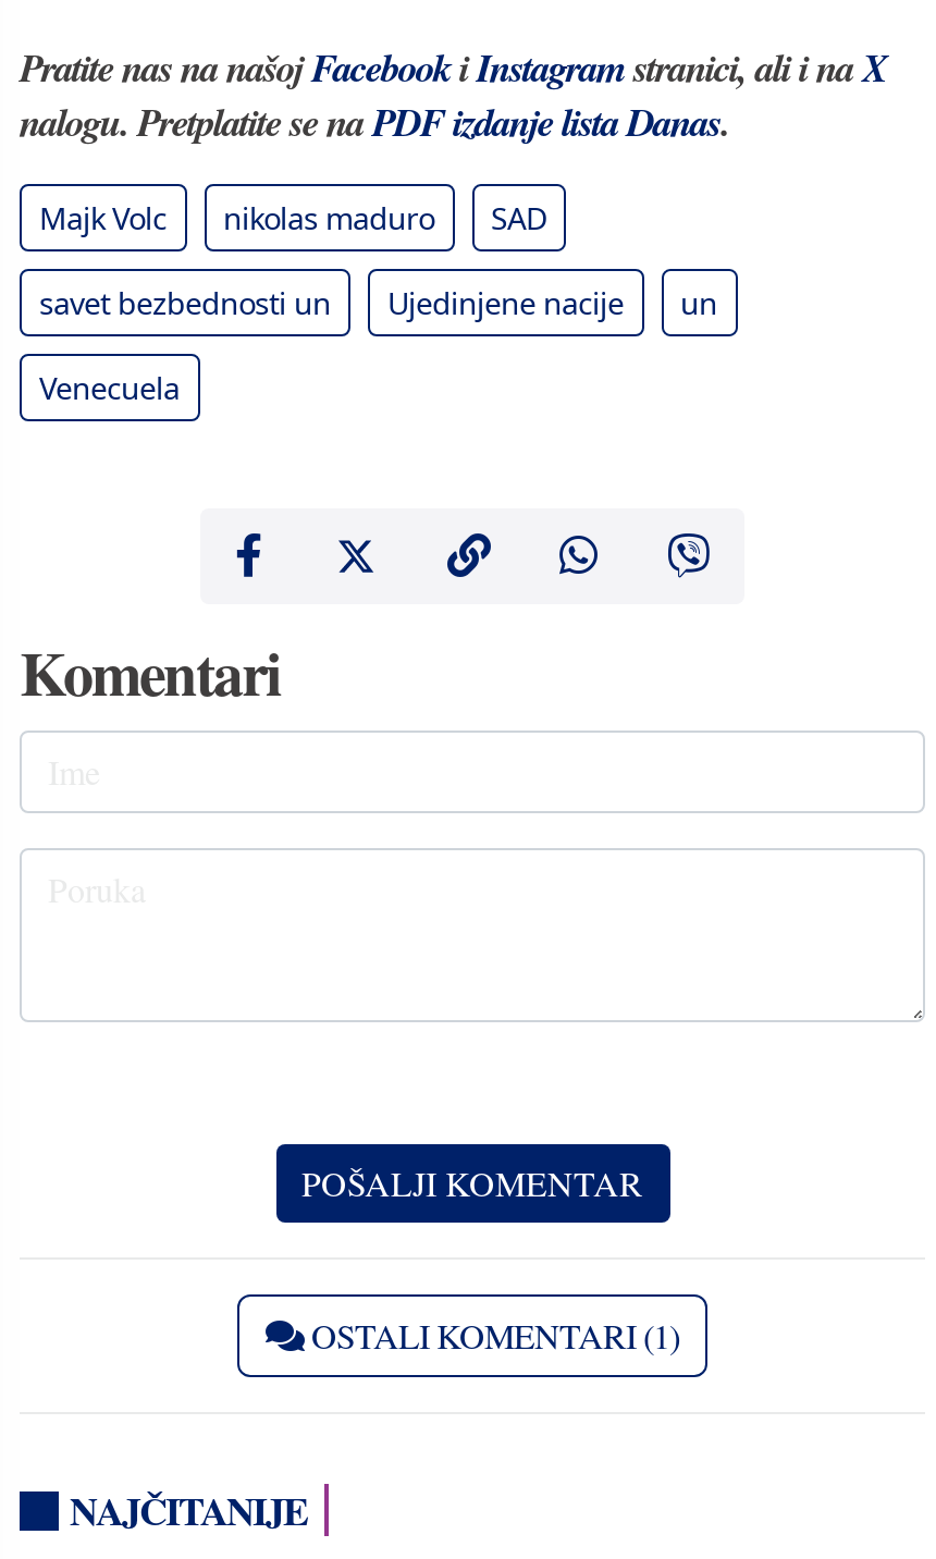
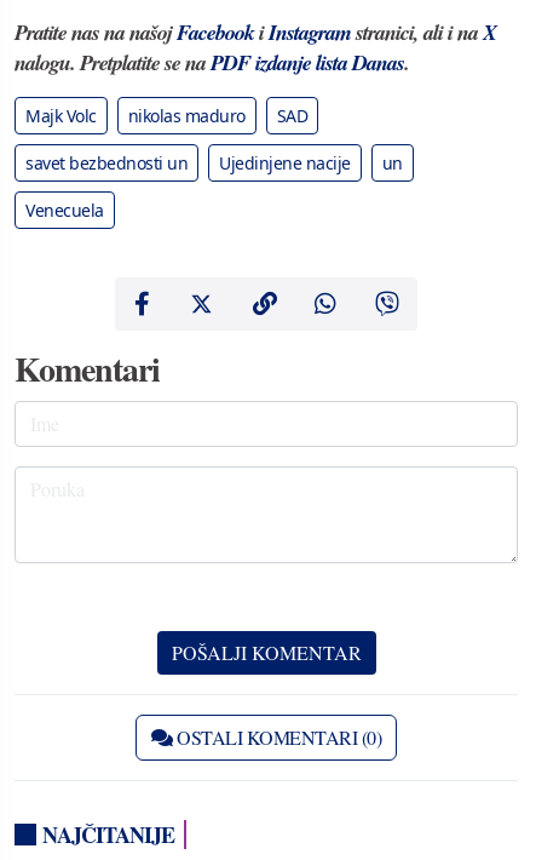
- OSTALI KOMENTARI (1)
+ OSTALI KOMENTARI (0)
